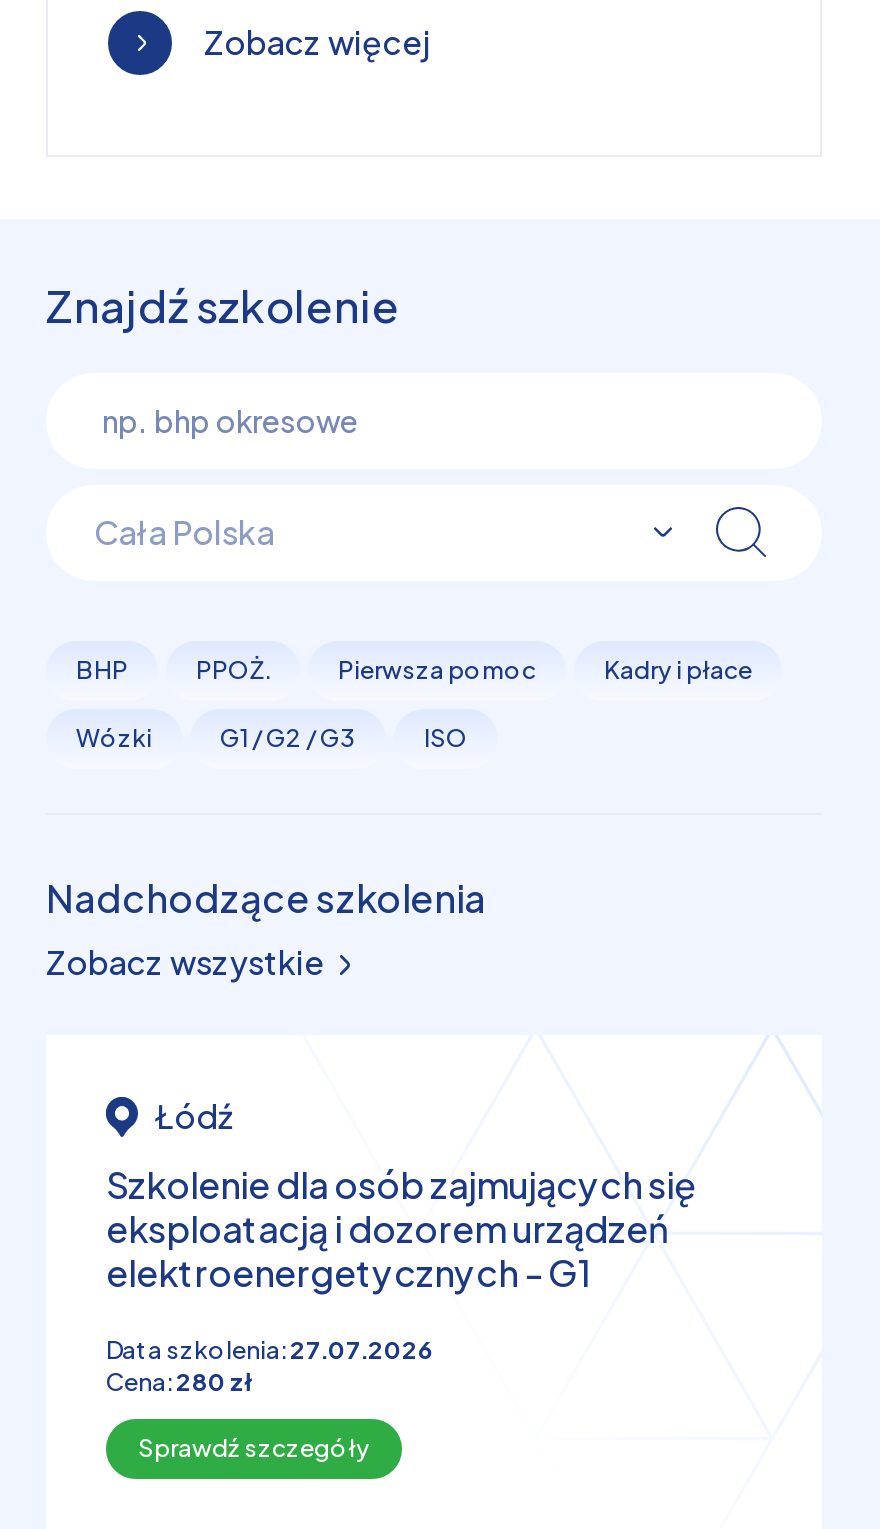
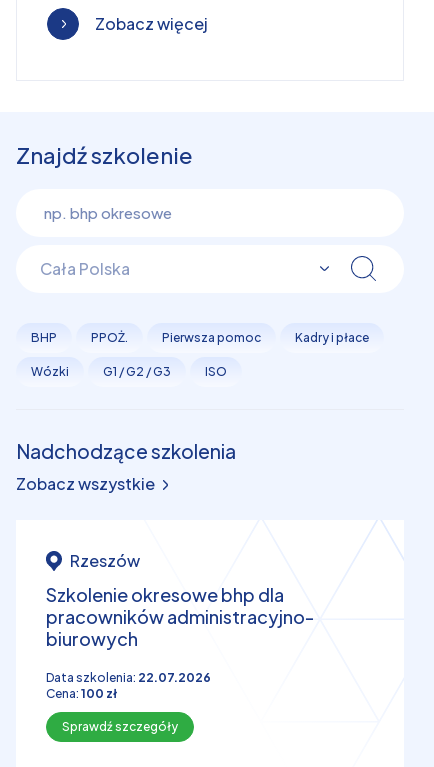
- Łódź
+ Rzeszów

- Szkolenie dla osób zajmujących się
- eksploatacją i dozorem urządzeń
- elektroenergetycznych - G1
+ Szkolenie okresowe bhp dla
+ pracowników administracyjno-
+ biurowych

- Data szkolenia:27.07.2026
- Cena:280 zł
+ Data szkolenia:22.07.2026
+ Cena:100 zł
